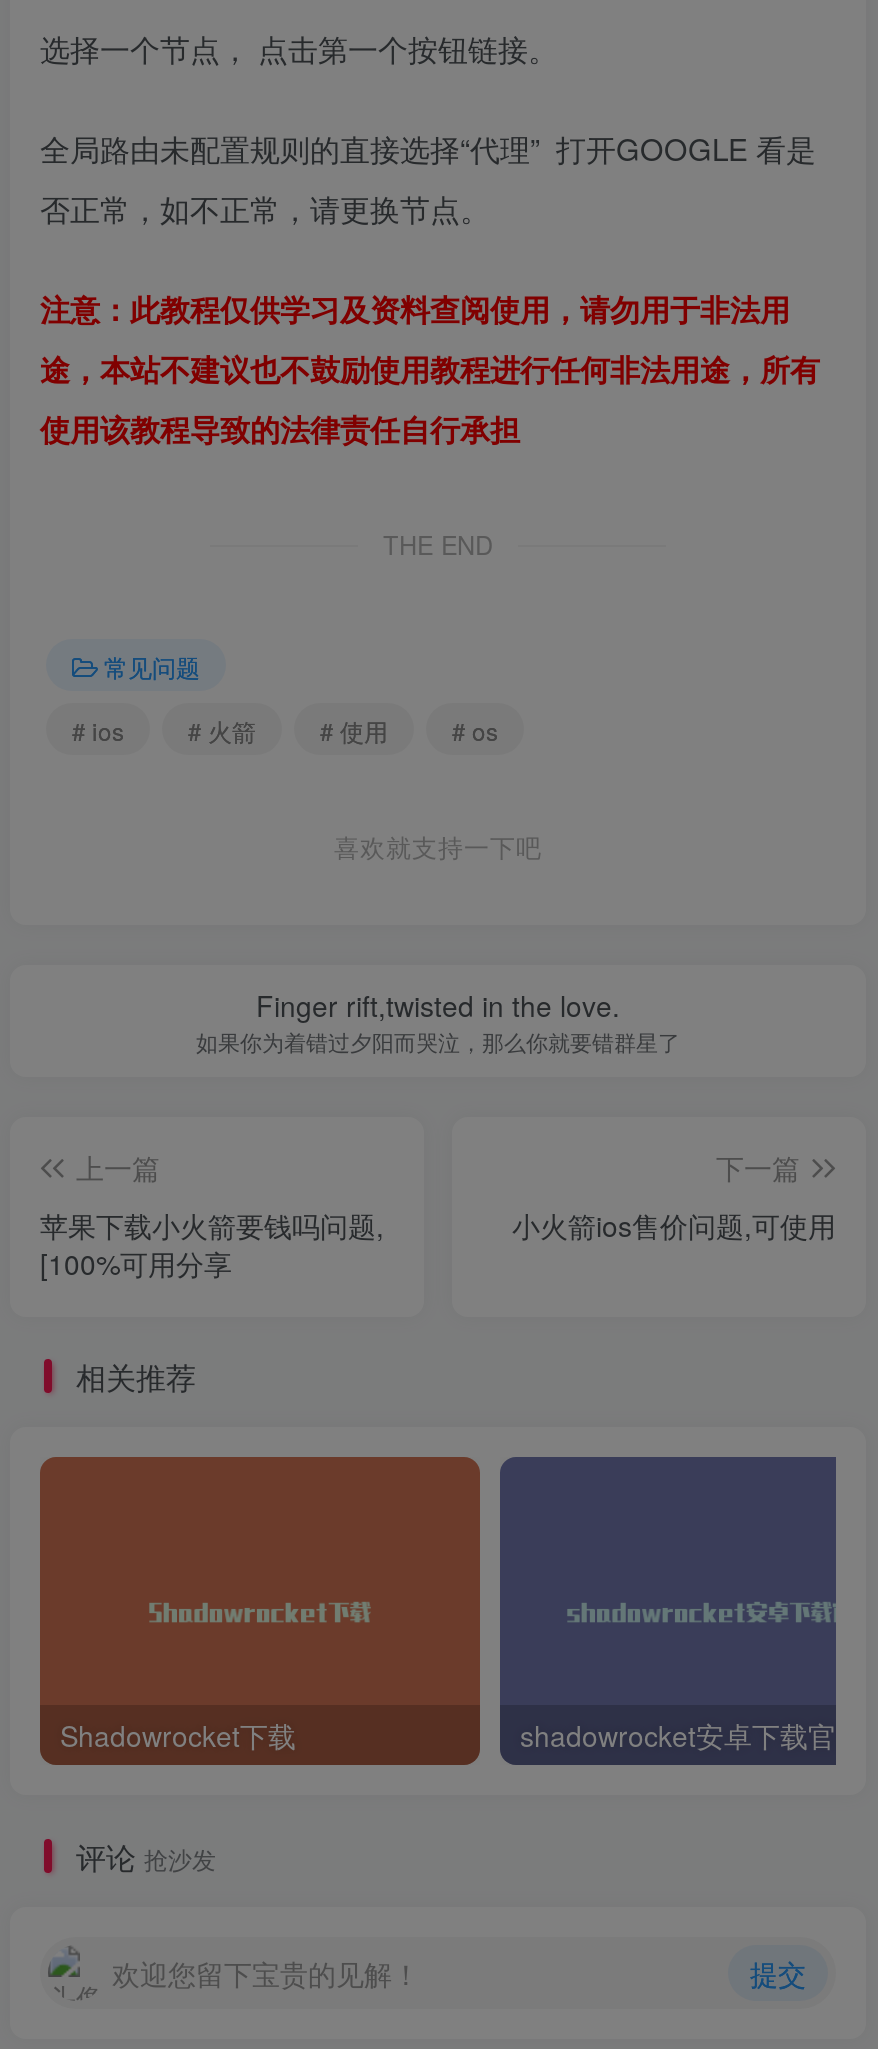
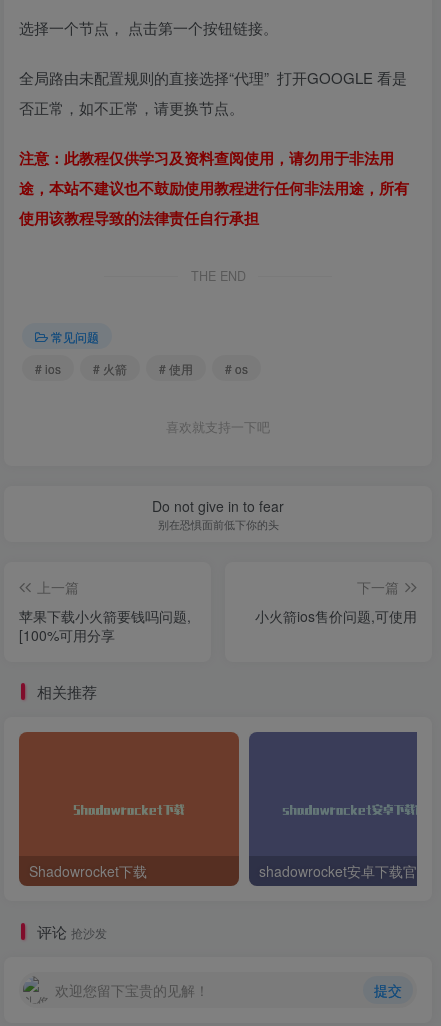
- Finger rift,twisted in the love.
- 如果你为着错过夕阳而哭泣，那么你就要错群星了
+ Do not give in to fear
+ 别在恐惧面前低下你的头
